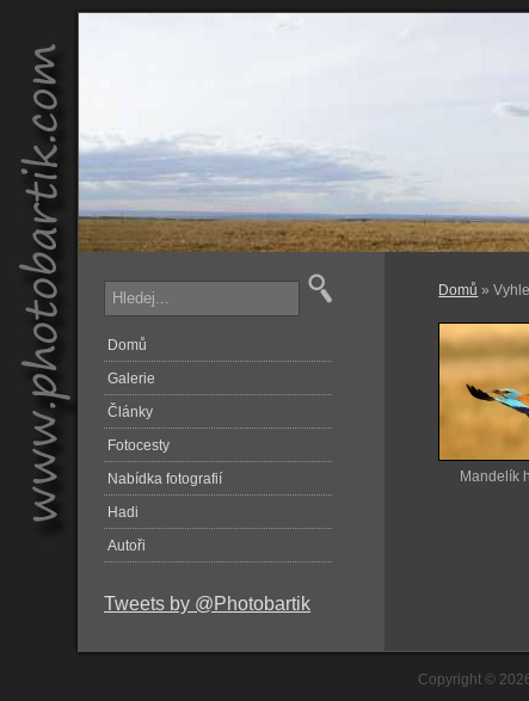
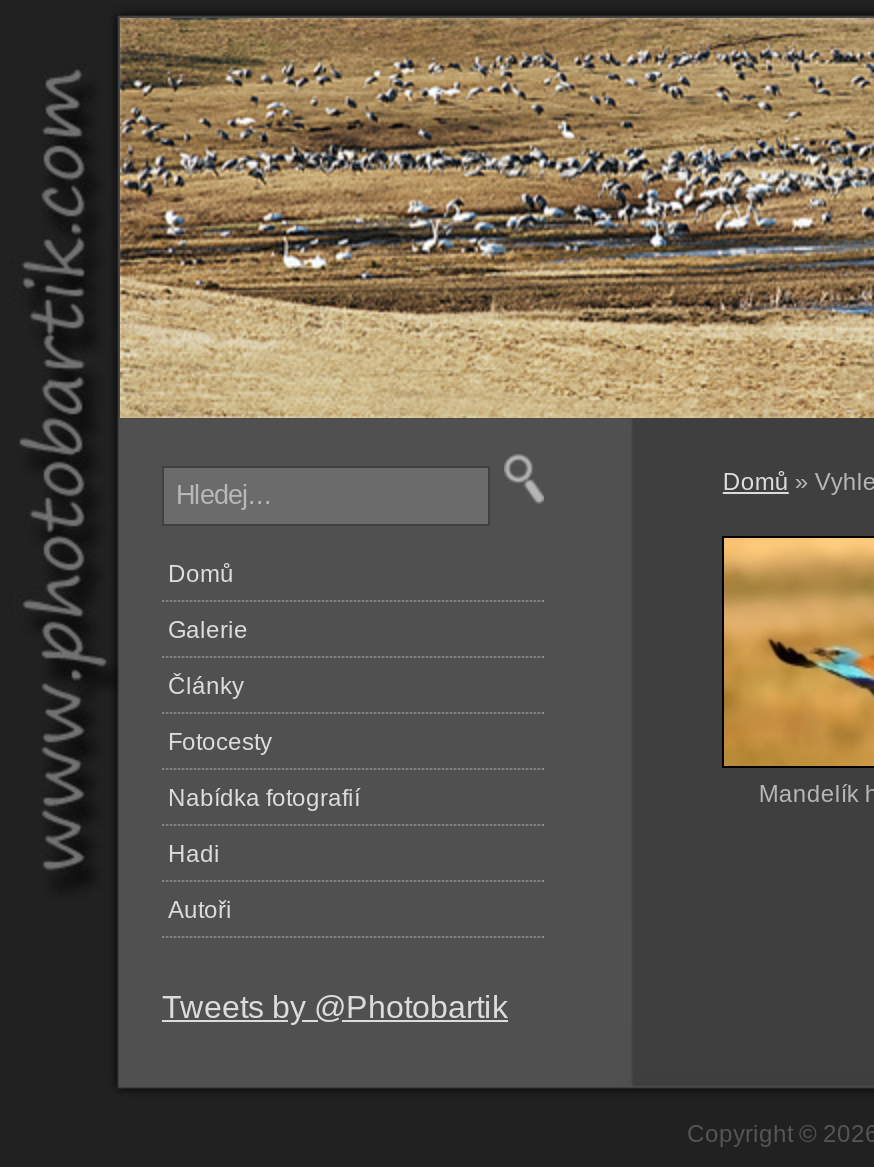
- [image]
+ [image]
